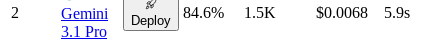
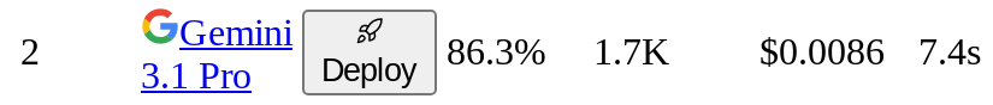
- 84.6%
- 1.5K
- $0.0068
- 5.9s
+ 86.3%
+ 1.7K
+ $0.0086
+ 7.4s
